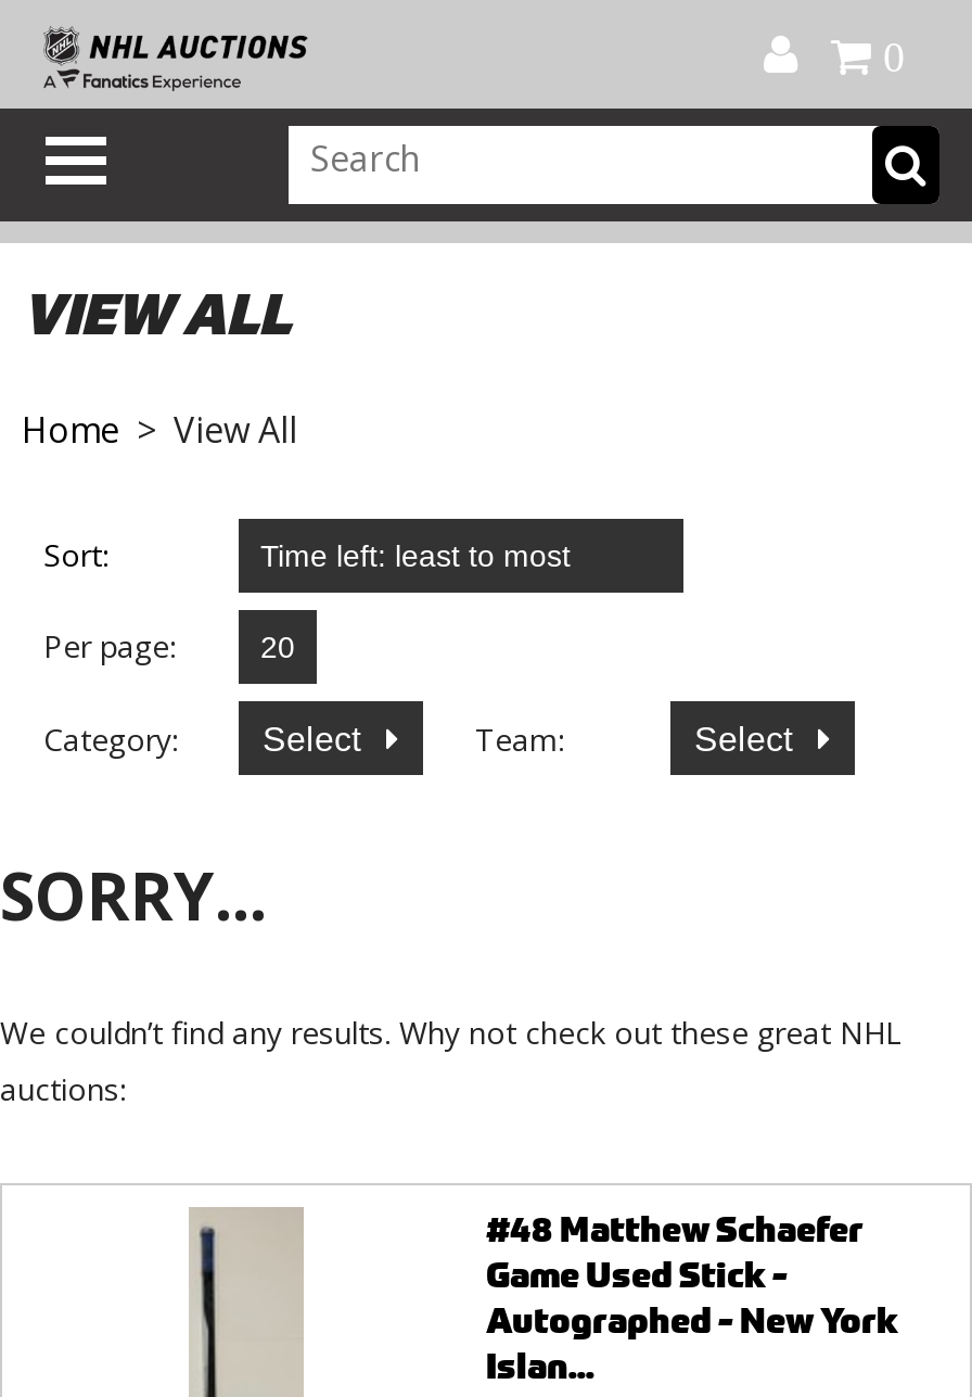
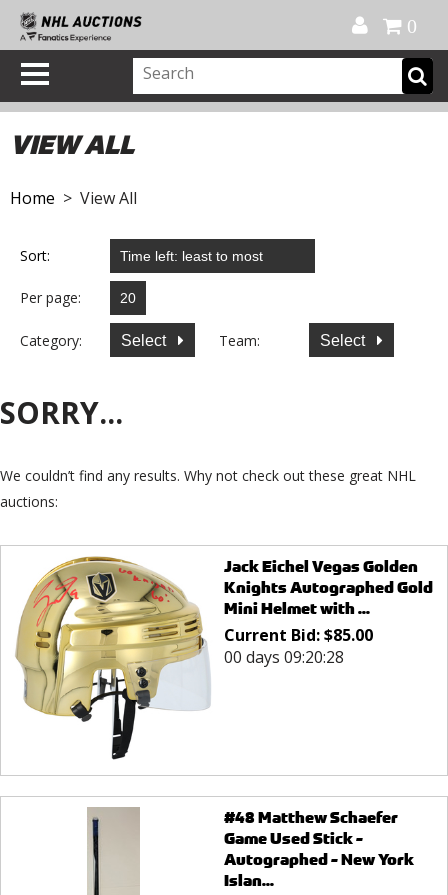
+ [image]
+ Jack Eichel Vegas Golden
+ Knights Autographed Gold
+ Mini Helmet with ...
+ Current Bid: $85.00
+ 00 days 09:20:28
